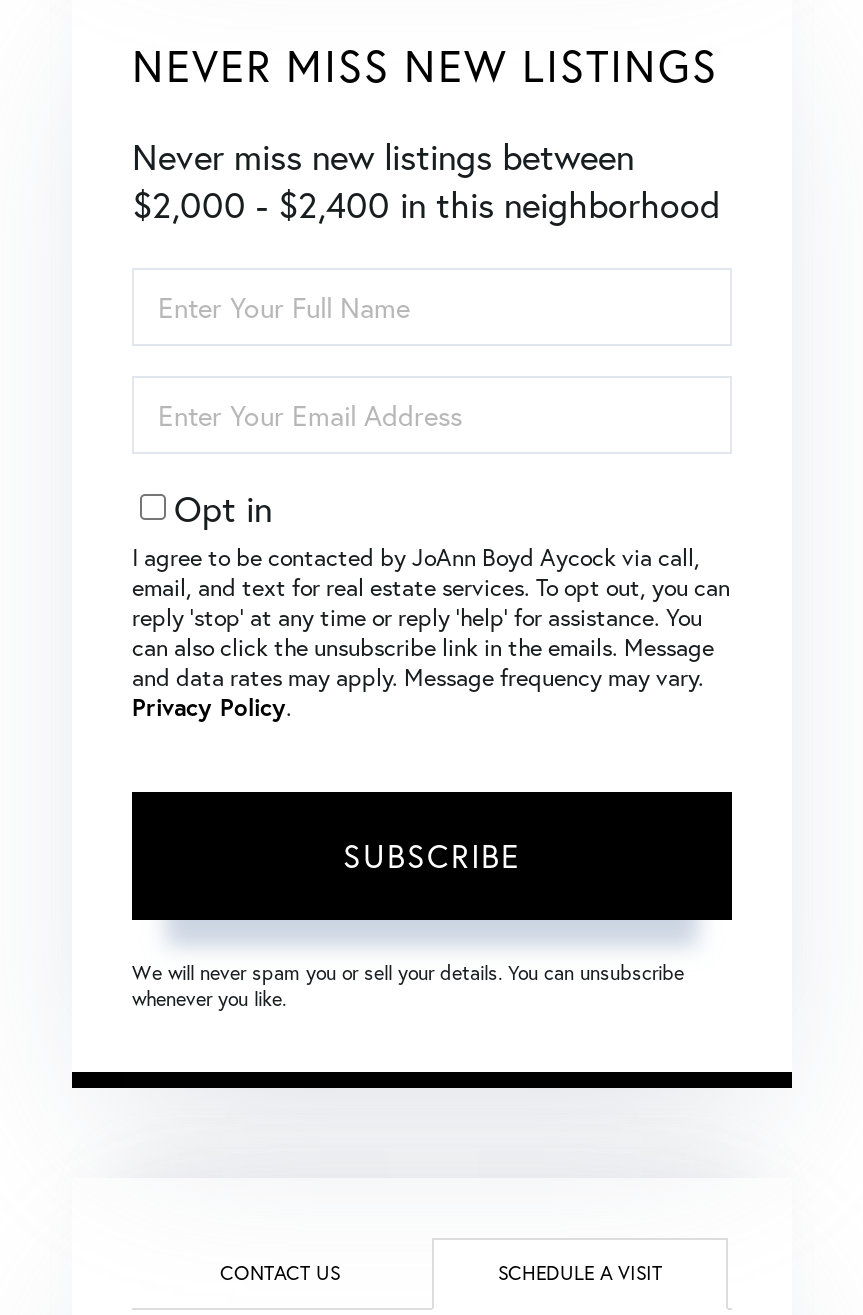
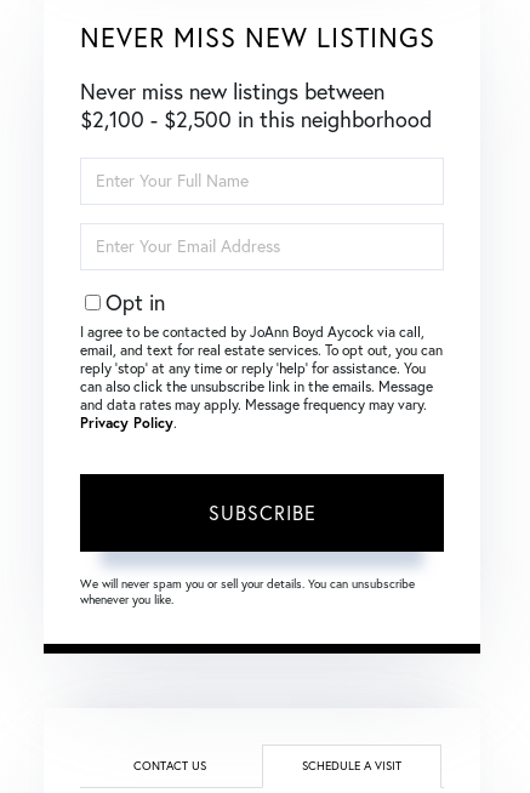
- $2,000 - $2,400 in this neighborhood
+ $2,100 - $2,500 in this neighborhood
